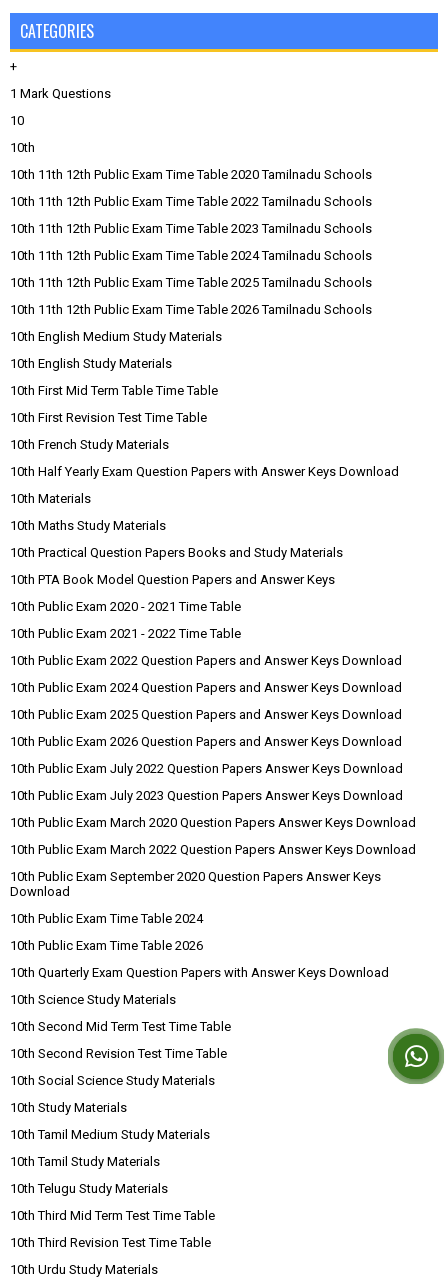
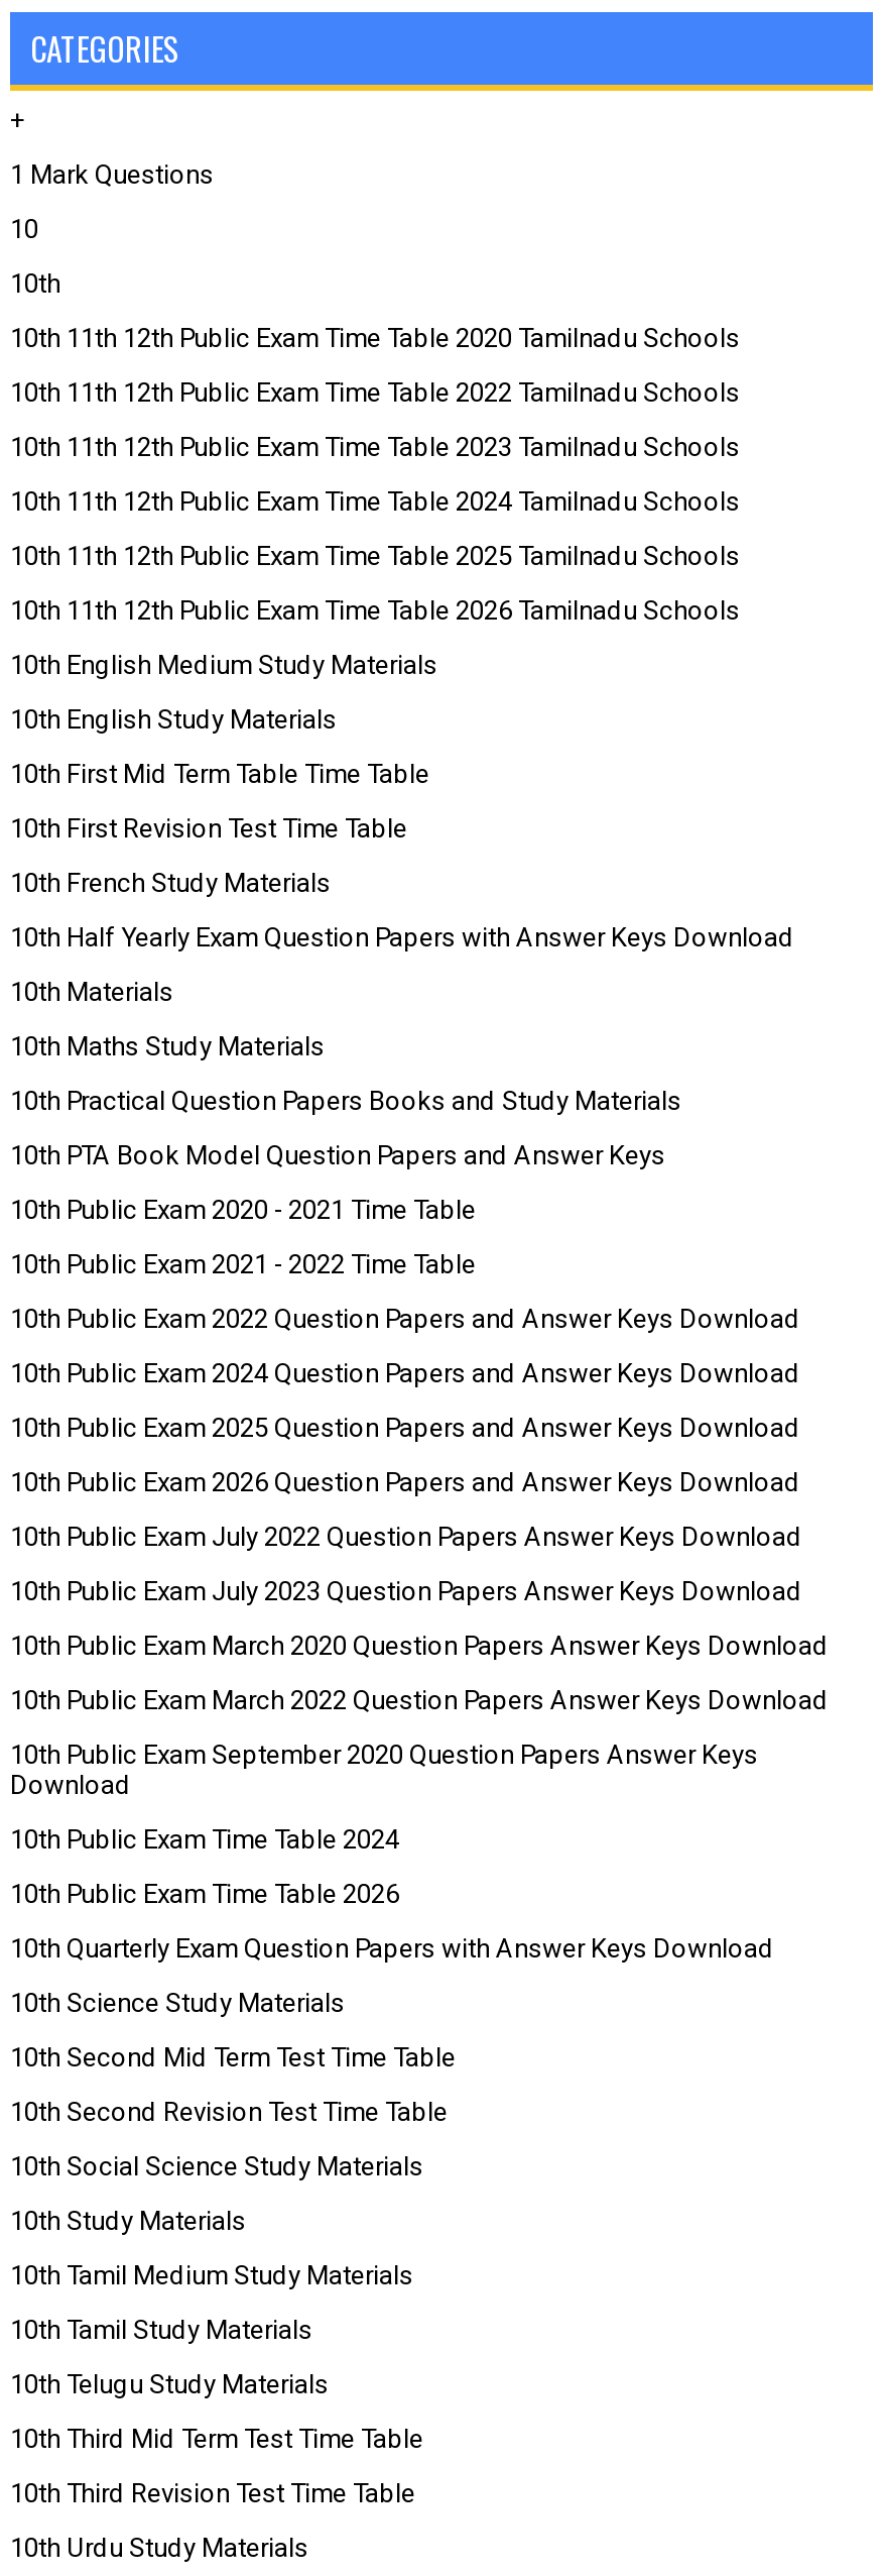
- [image]
